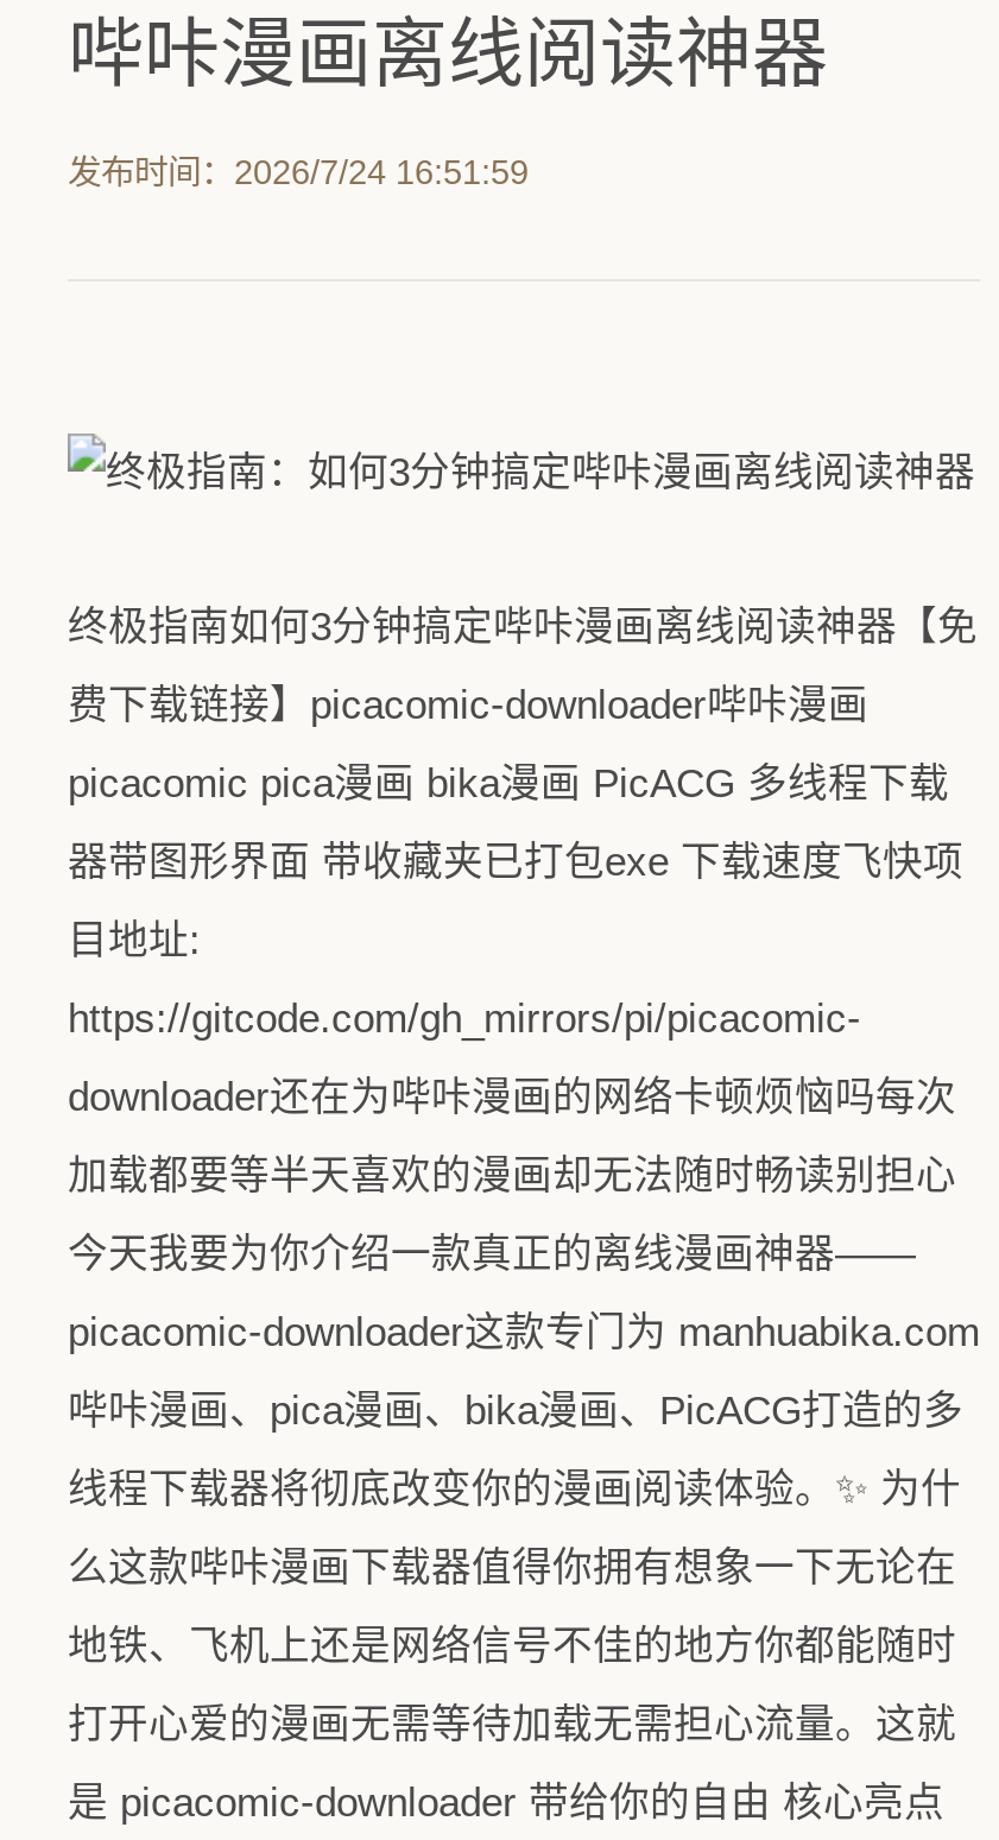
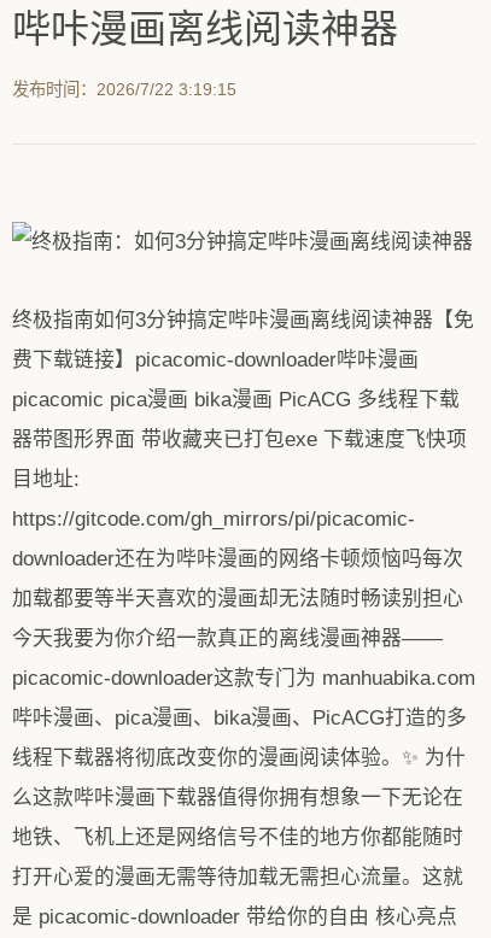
- 发布时间：2026/7/24 16:51:59
+ 发布时间：2026/7/22 3:19:15
